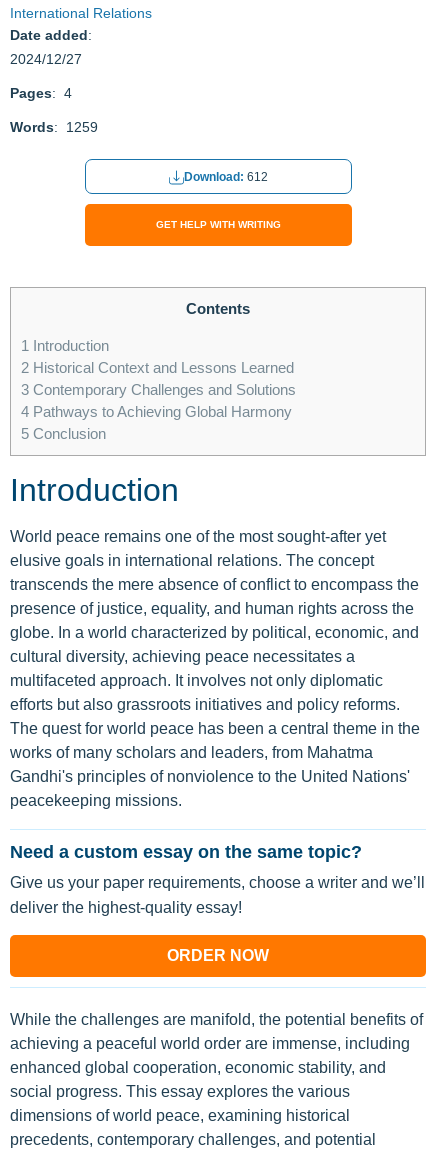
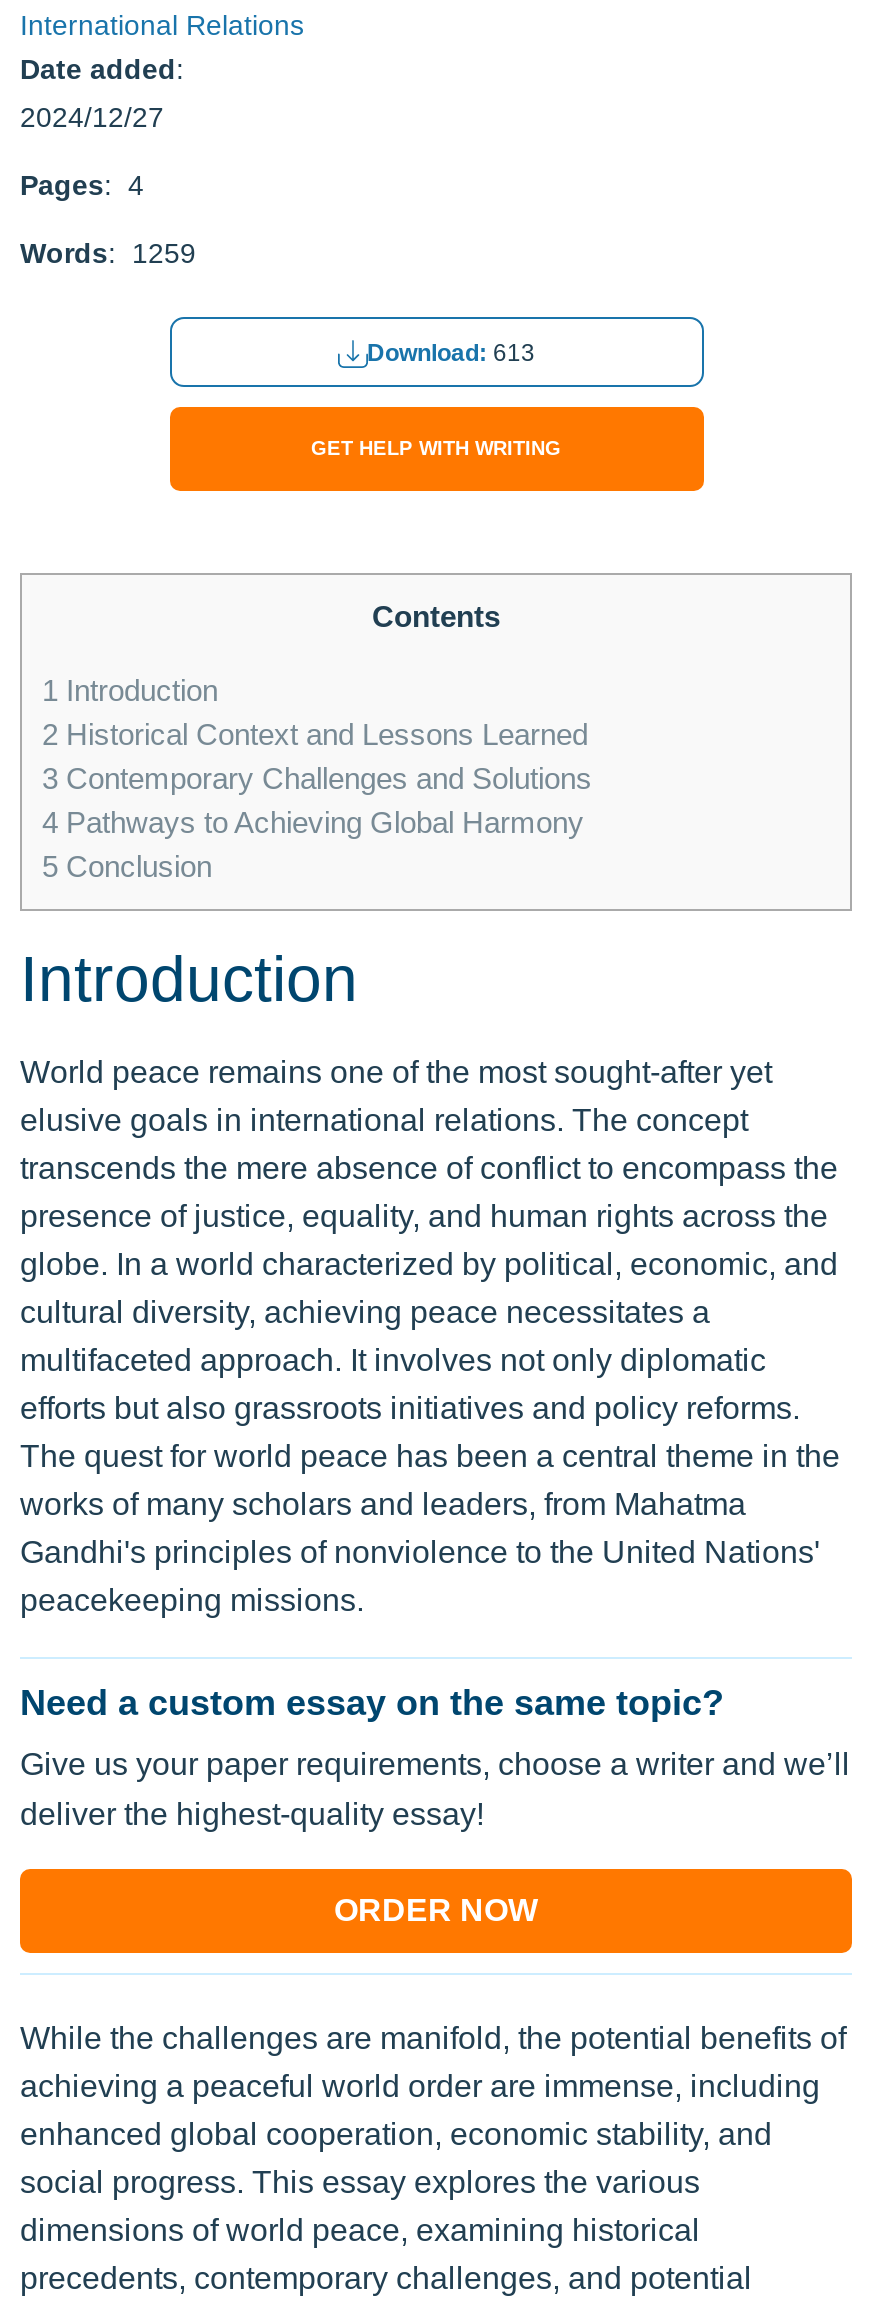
- Download: 612
+ Download: 613
